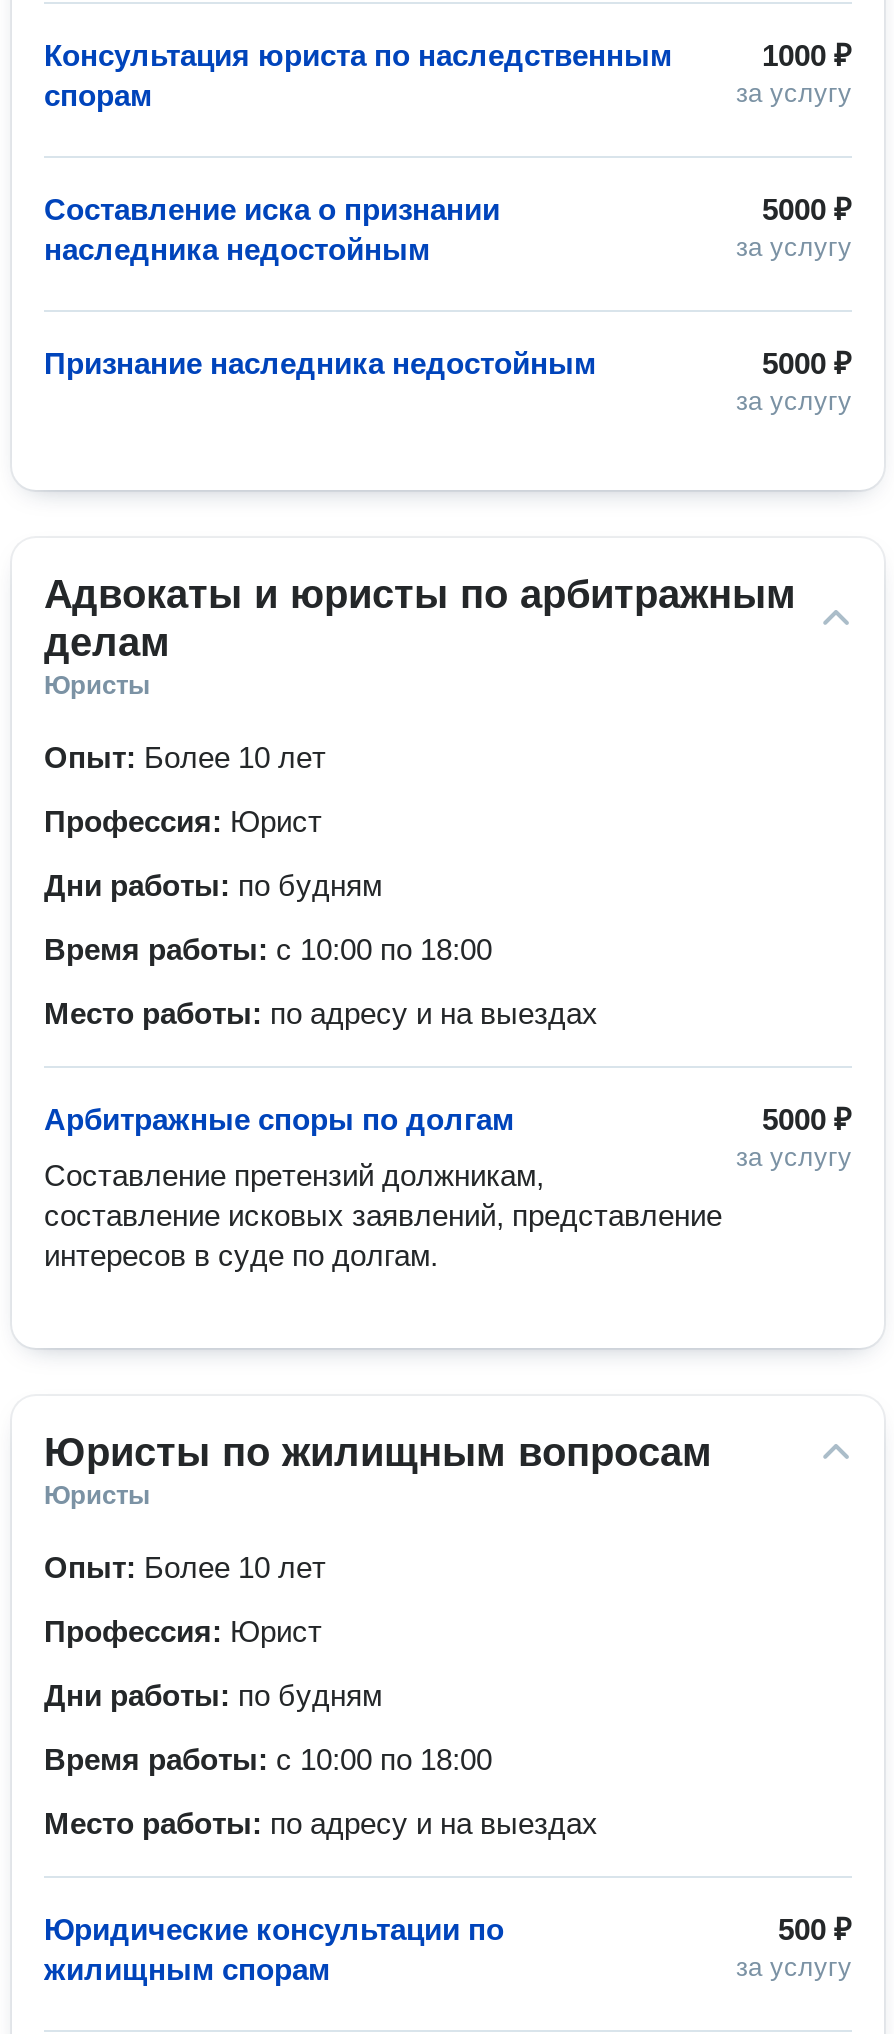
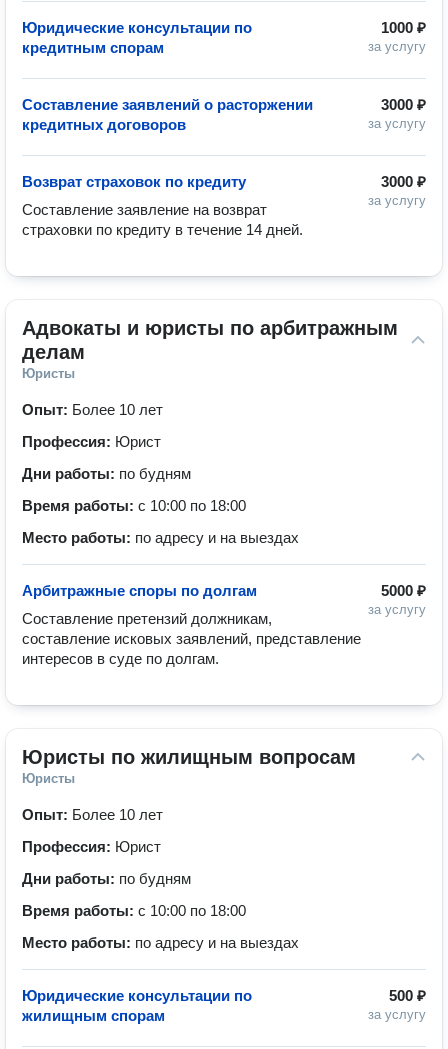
- Консультация юриста по наследственным
- спорам
+ Юридические консультации по
+ кредитным спорам

- Составление иска о признании
- наследника недостойным
+ Составление заявлений о расторжении
+ кредитных договоров

- 5000 ₽
+ 3000 ₽

- Признание наследника недостойным
+ Возврат страховок по кредиту
+ Составление заявление на возврат
+ страховки по кредиту в течение 14 дней.

- 5000 ₽
+ 3000 ₽
